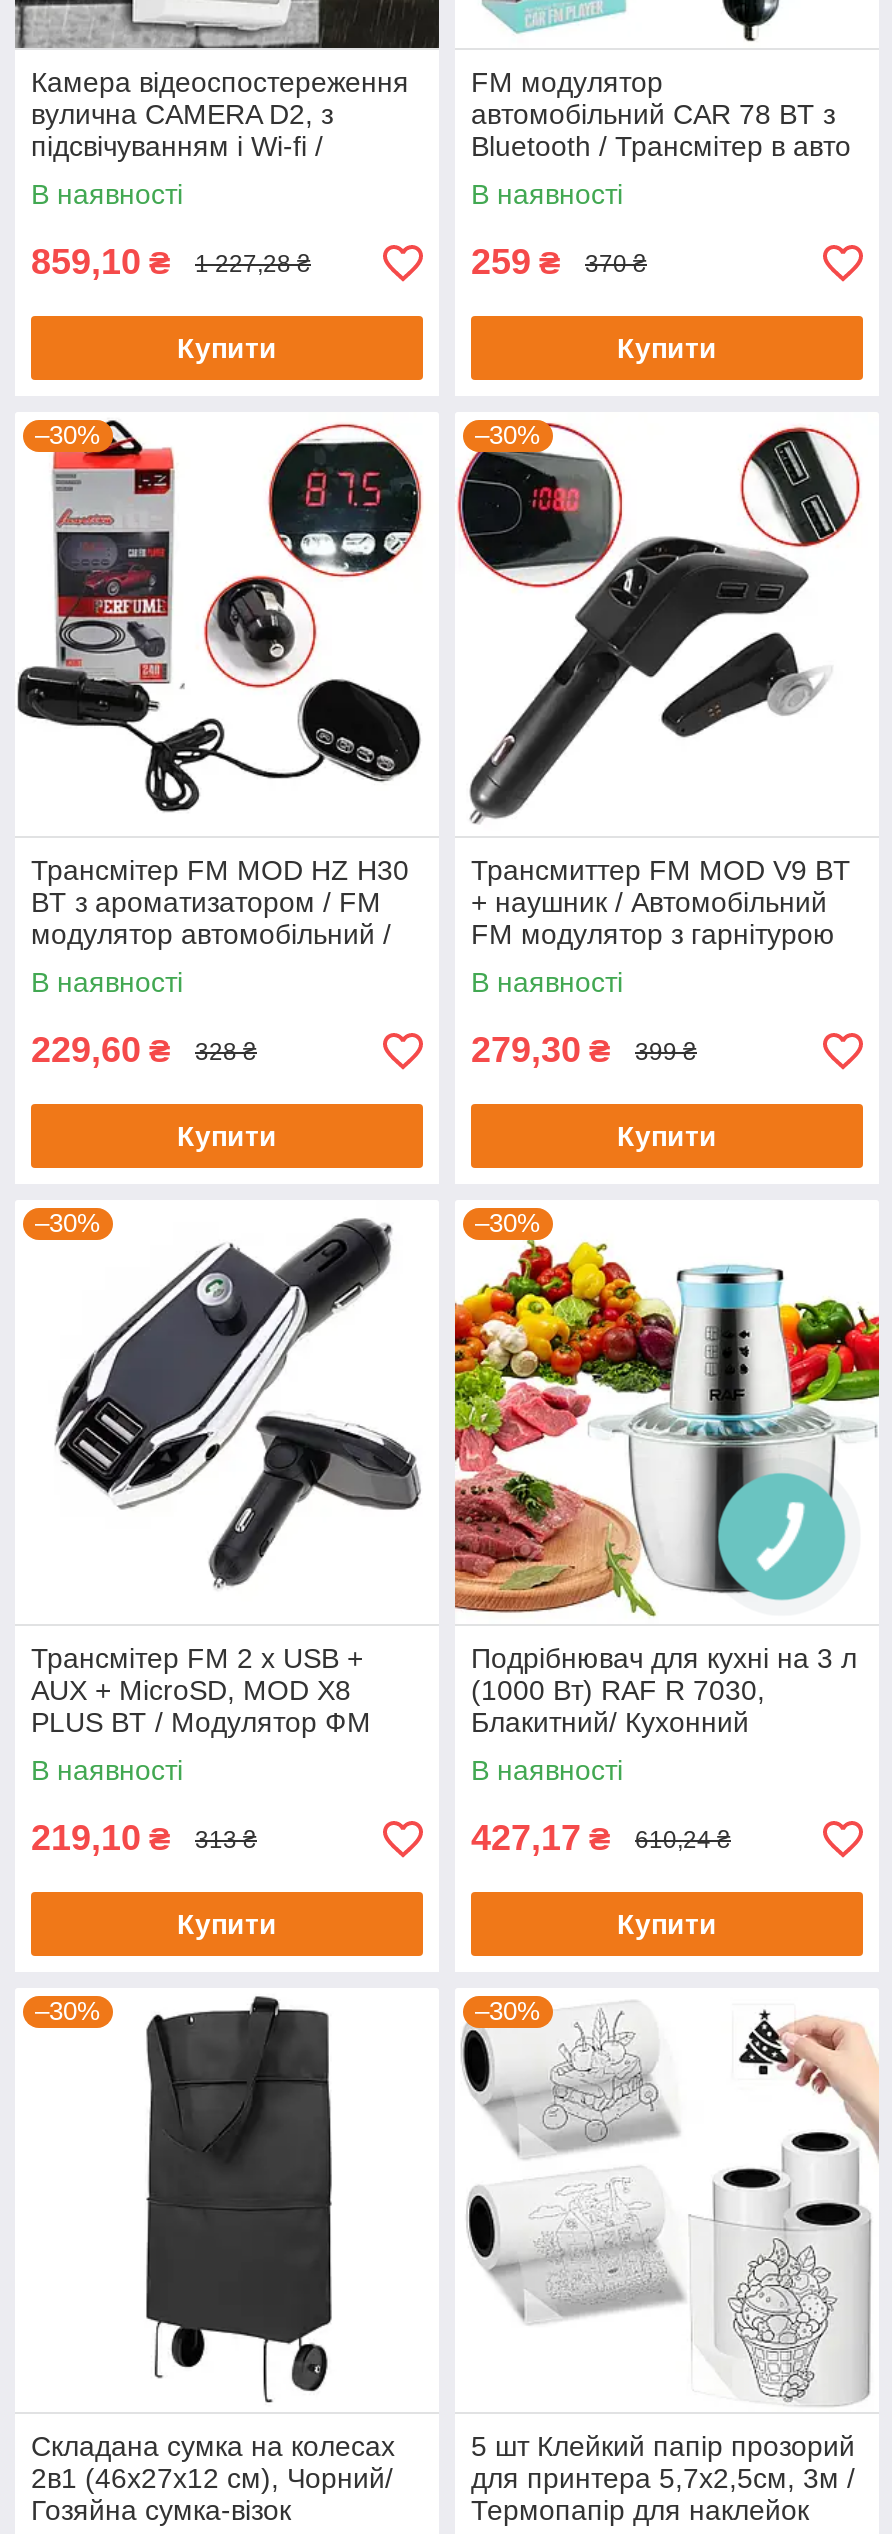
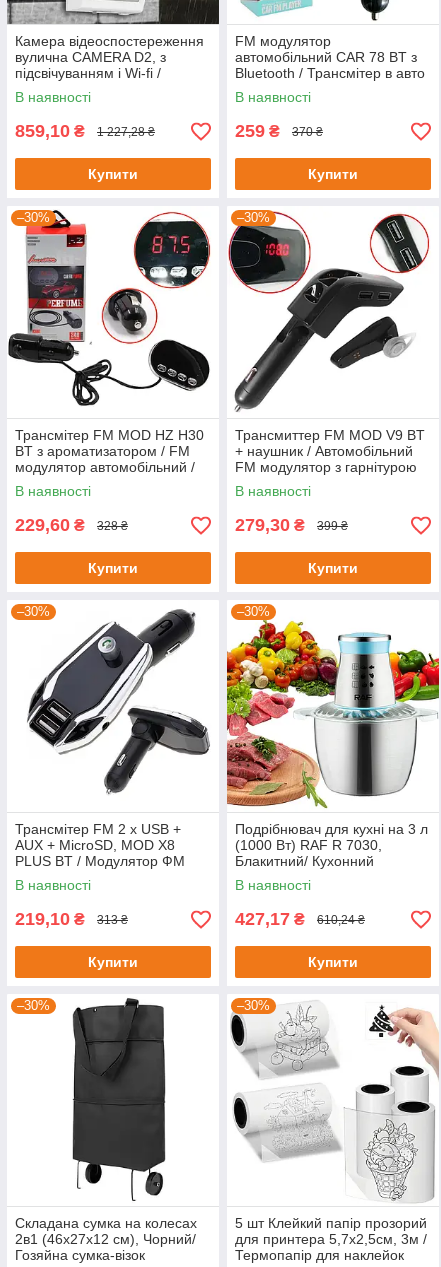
- [image]
+ [image]
